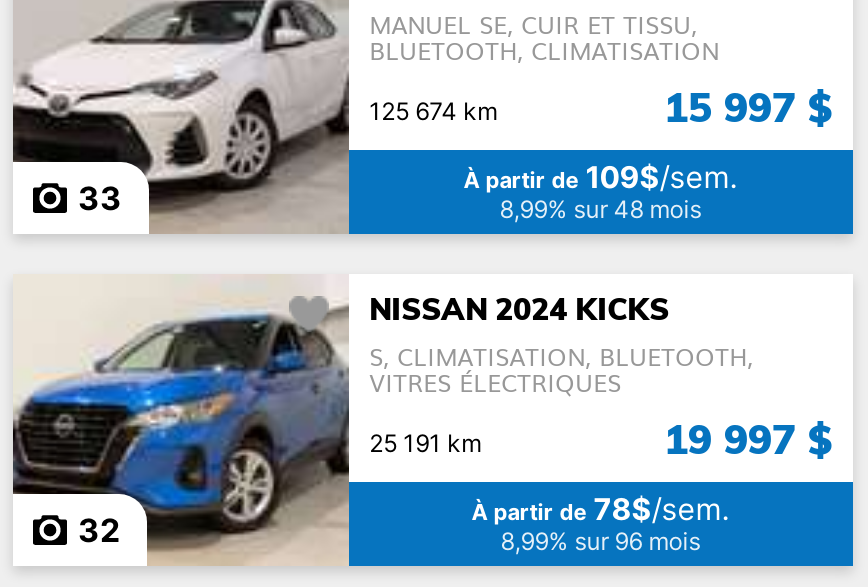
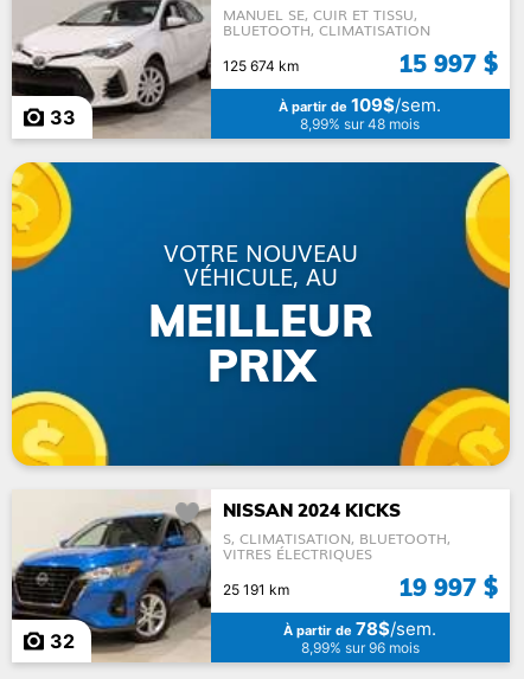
+ [image]
+ VOTRE NOUVEAU
+ VÉHICULE, AU
+ MEILLEUR
+ PRIX
